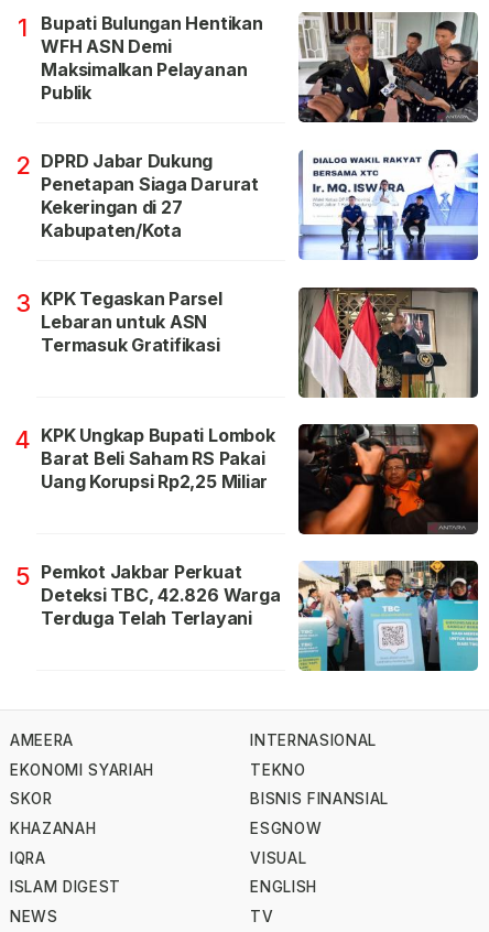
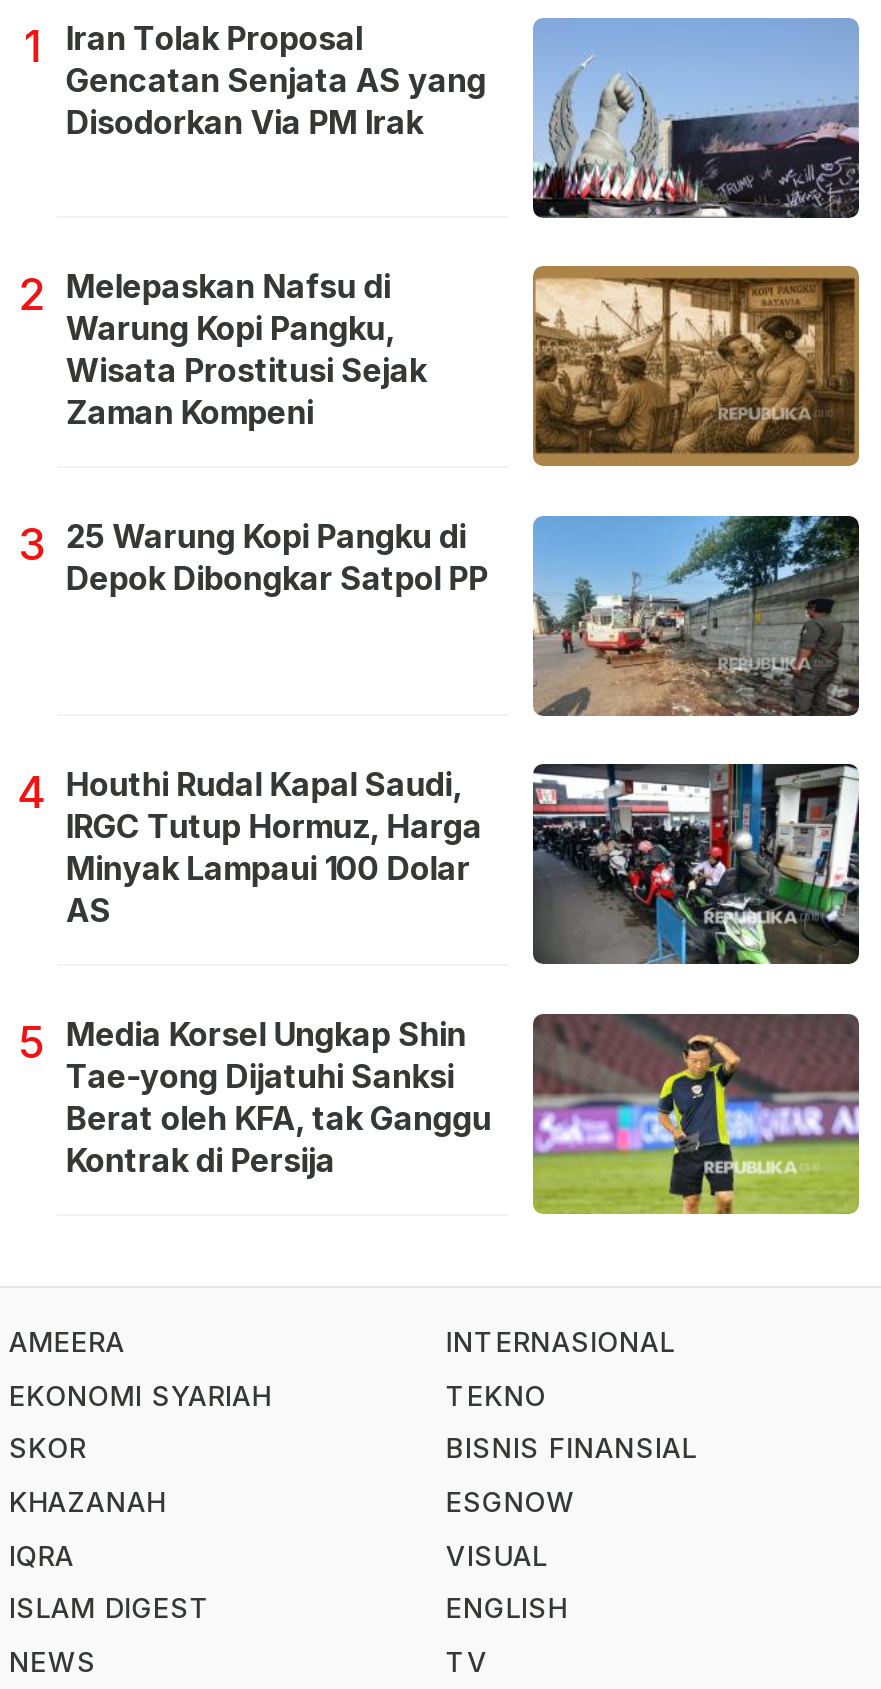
- [image]
- Bupati Bulungan Hentikan
- WFH ASN Demi
- Maksimalkan Pelayanan
- Publik
+ [image]
+ Iran Tolak Proposal
+ Gencatan Senjata AS yang
+ Disodorkan Via PM Irak

- 2 DPRD Jabar Dukung
- Penetapan Siaga Darurat
- Kekeringan di 27
- Kabupaten/Kota
+ 2 Melepaskan Nafsu di
+ Warung Kopi Pangku,
+ Wisata Prostitusi Sejak
+ Zaman Kompeni

- [image]
+ [image]

- 3 KPK Tegaskan Parsel
- Lebaran untuk ASN
- Termasuk Gratifikasi
+ 3 25 Warung Kopi Pangku di
+ Depok Dibongkar Satpol PP

- [image]
+ [image]

- [image]
- 4 KPK Ungkap Bupati Lombok
- Barat Beli Saham RS Pakai
- Uang Korupsi Rp2,25 Miliar
+ [image]
+ 4 Houthi Rudal Kapal Saudi,
+ IRGC Tutup Hormuz, Harga
+ Minyak Lampaui 100 Dolar
+ AS

- [image]
- 5 Pemkot Jakbar Perkuat
- Deteksi TBC, 42.826 Warga
- Terduga Telah Terlayani
+ [image]
+ 5 Media Korsel Ungkap Shin
+ Tae-yong Dijatuhi Sanksi
+ Berat oleh KFA, tak Ganggu
+ Kontrak di Persija
